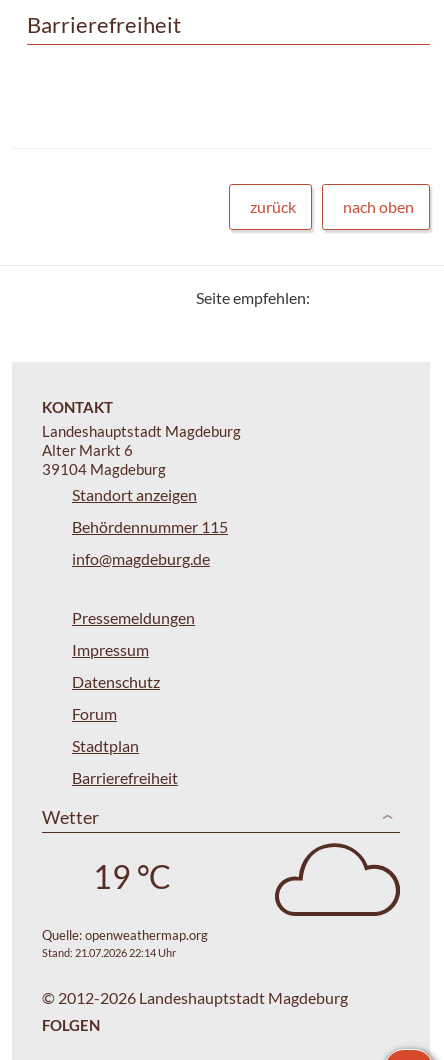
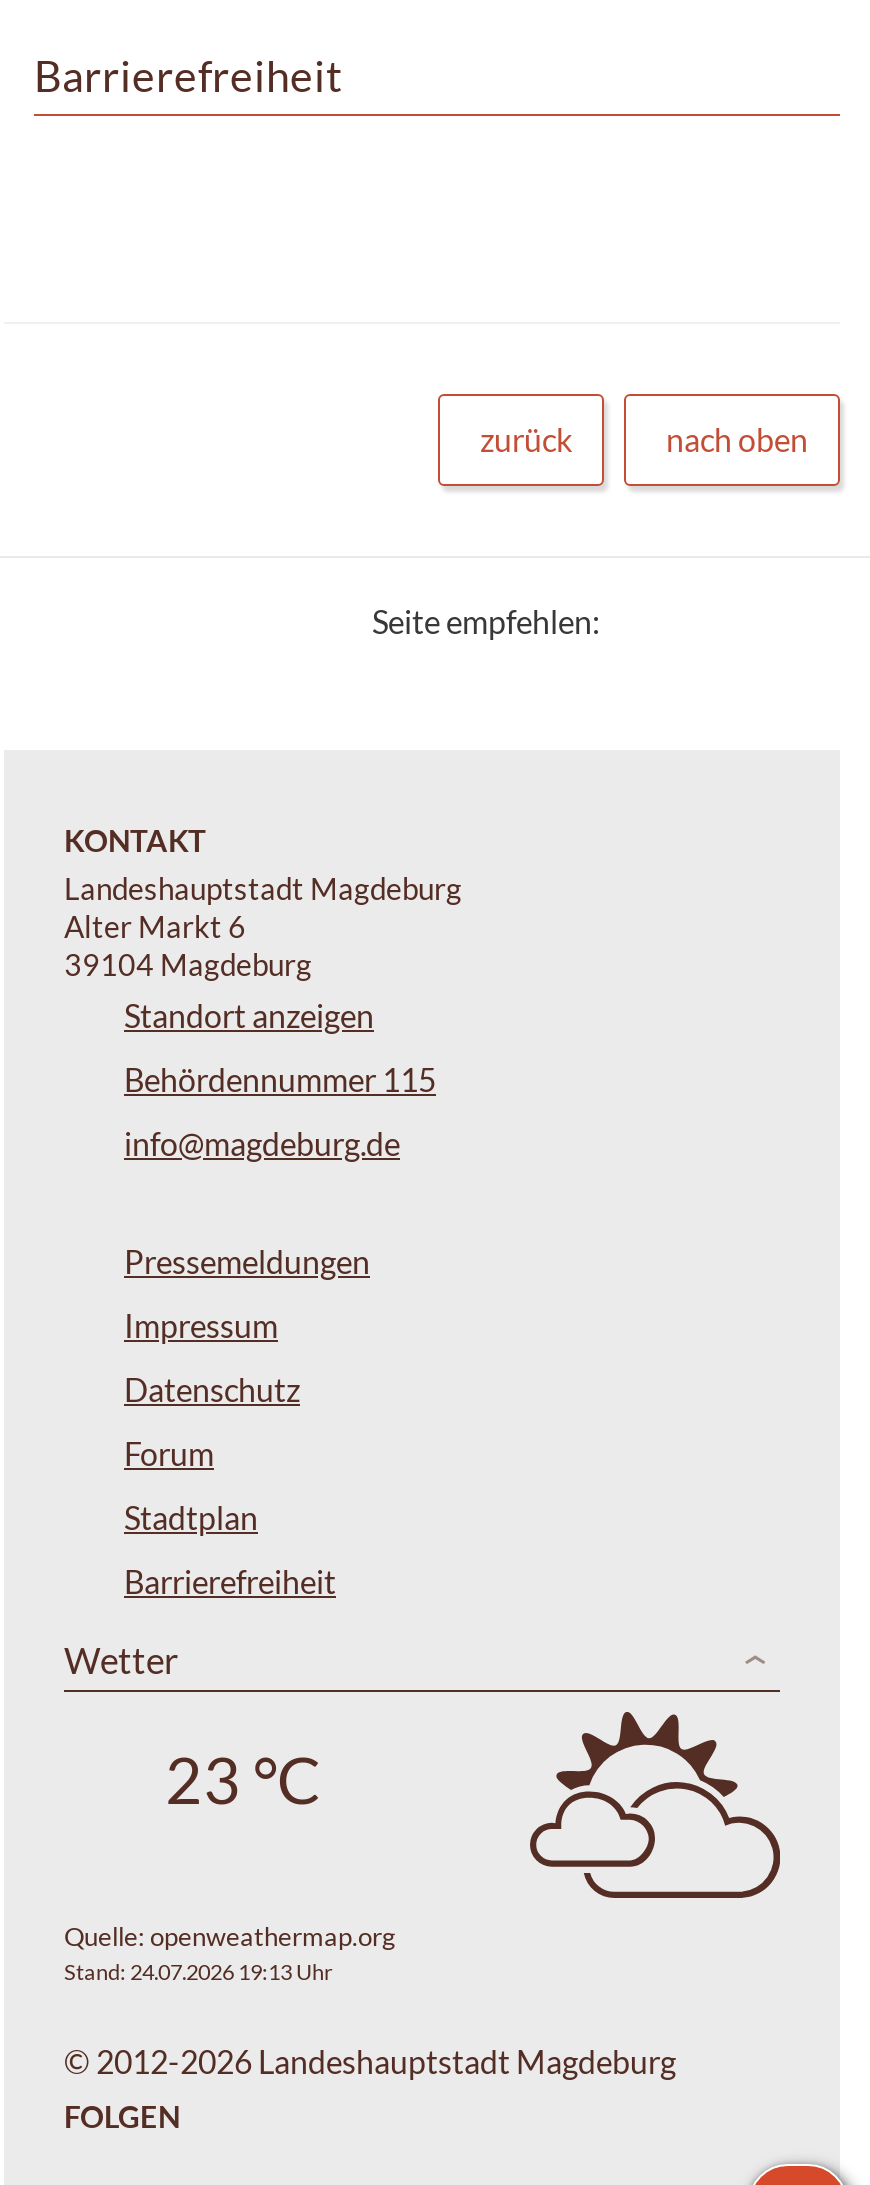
- [image]
+ [image]

- 19 °C
+ 23 °C

- Stand: 21.07.2026 22:14 Uhr
+ Stand: 24.07.2026 19:13 Uhr
